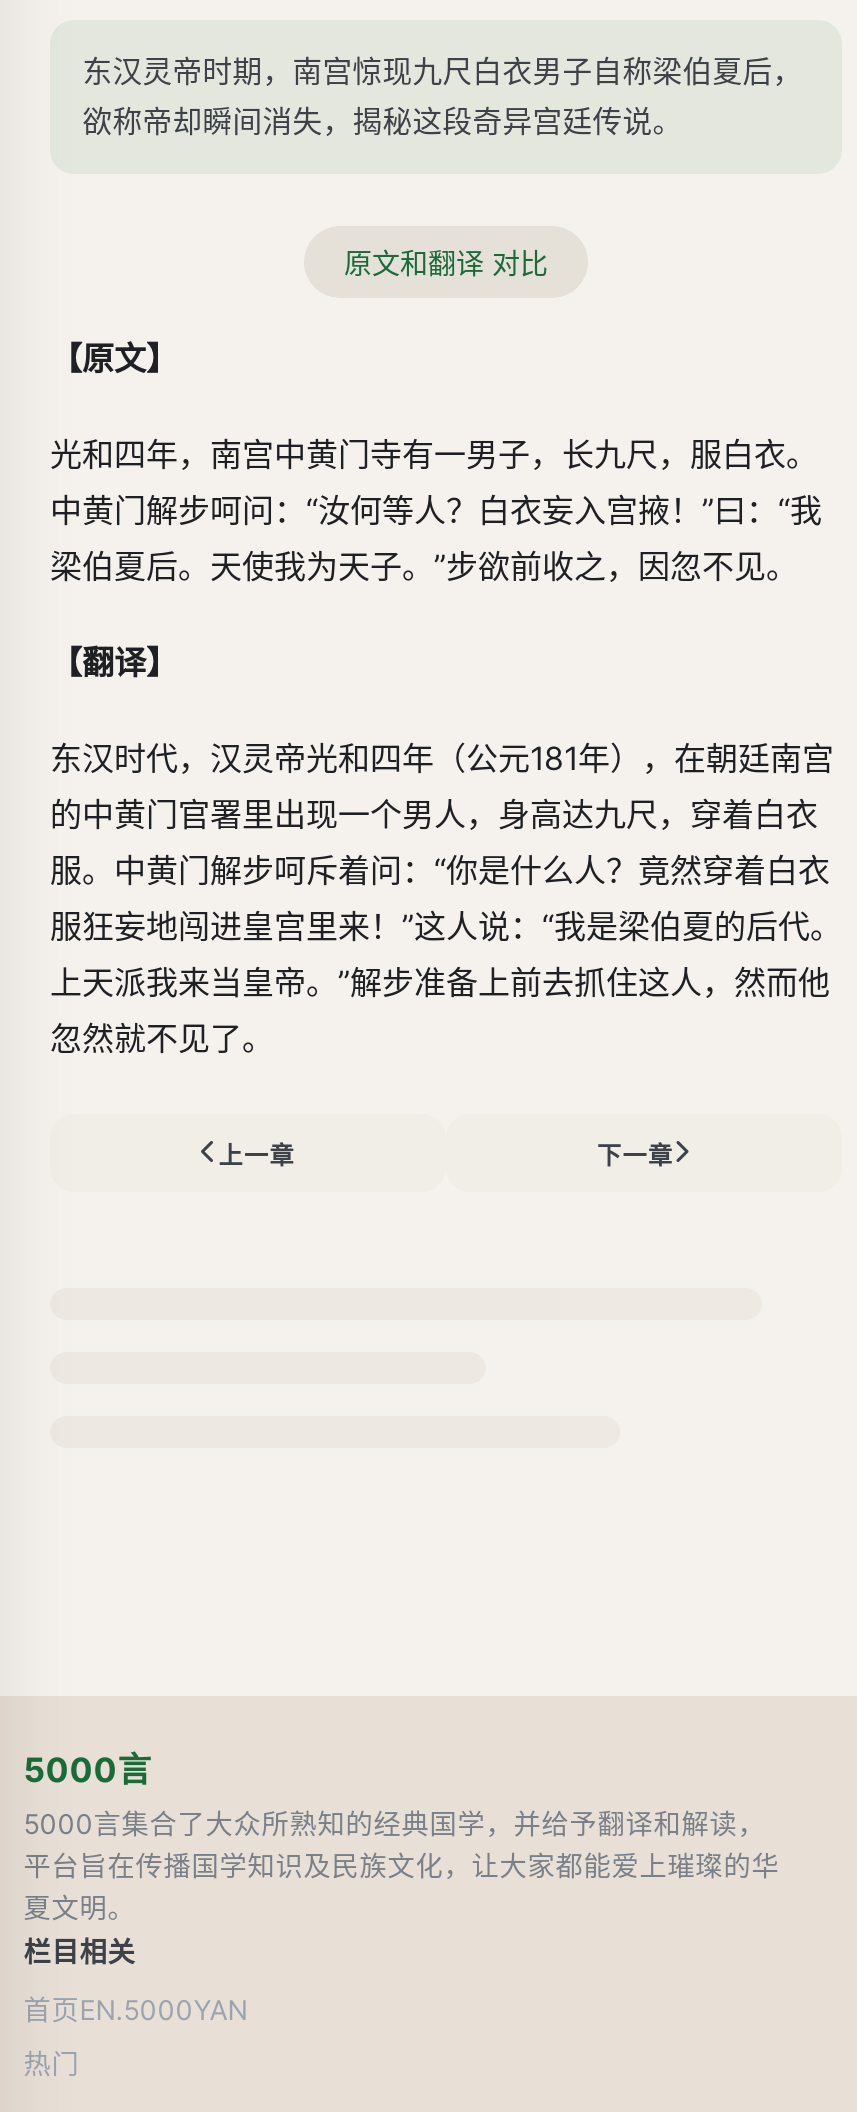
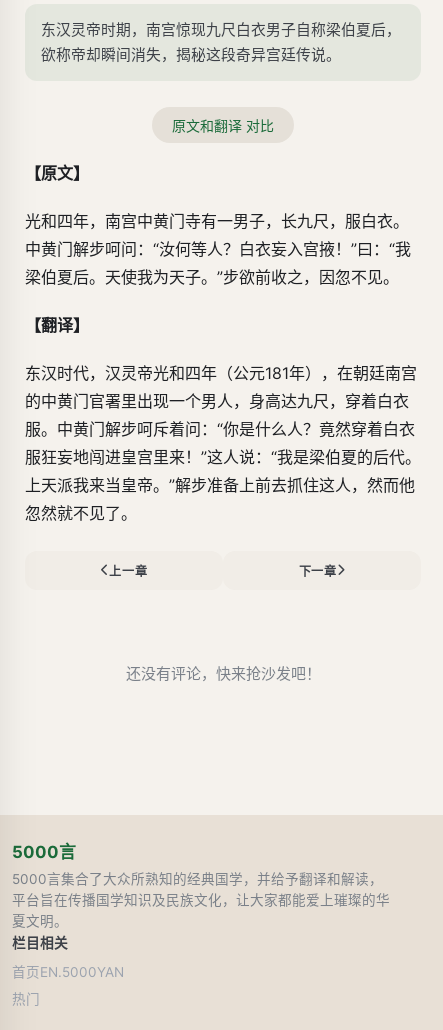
+ 还没有评论，快来抢沙发吧！
